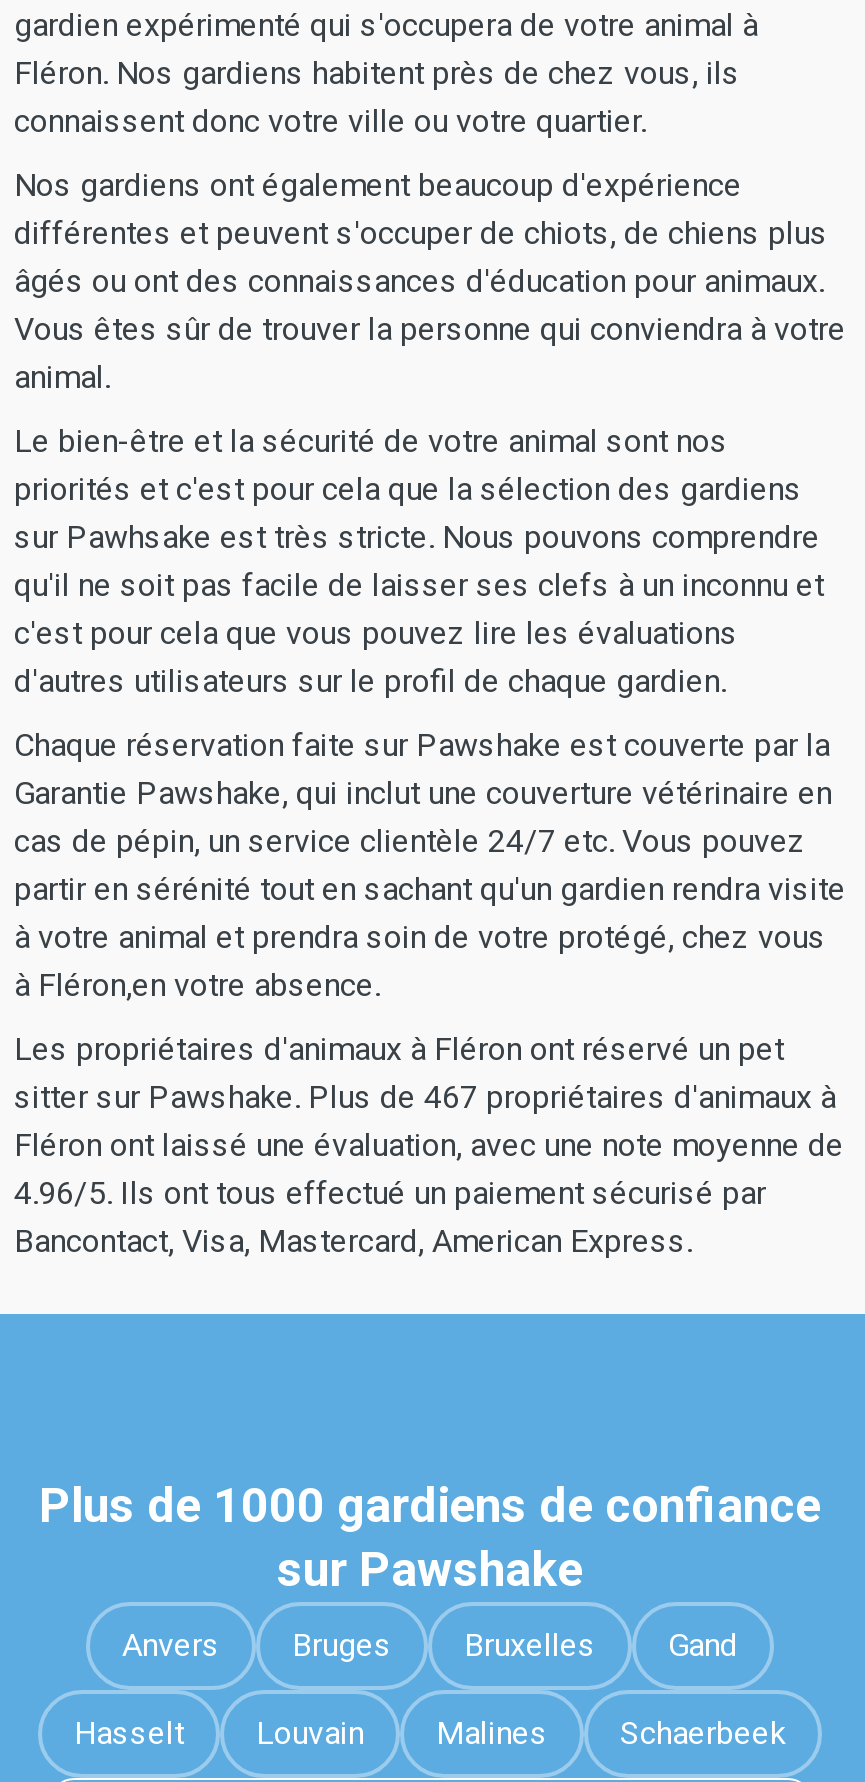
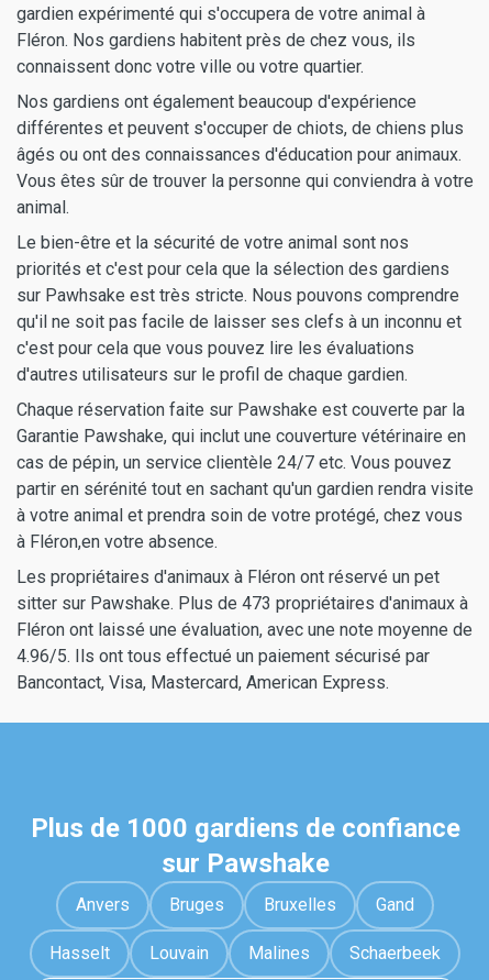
- sitter sur Pawshake. Plus de 467 propriétaires d'animaux à
+ sitter sur Pawshake. Plus de 473 propriétaires d'animaux à
